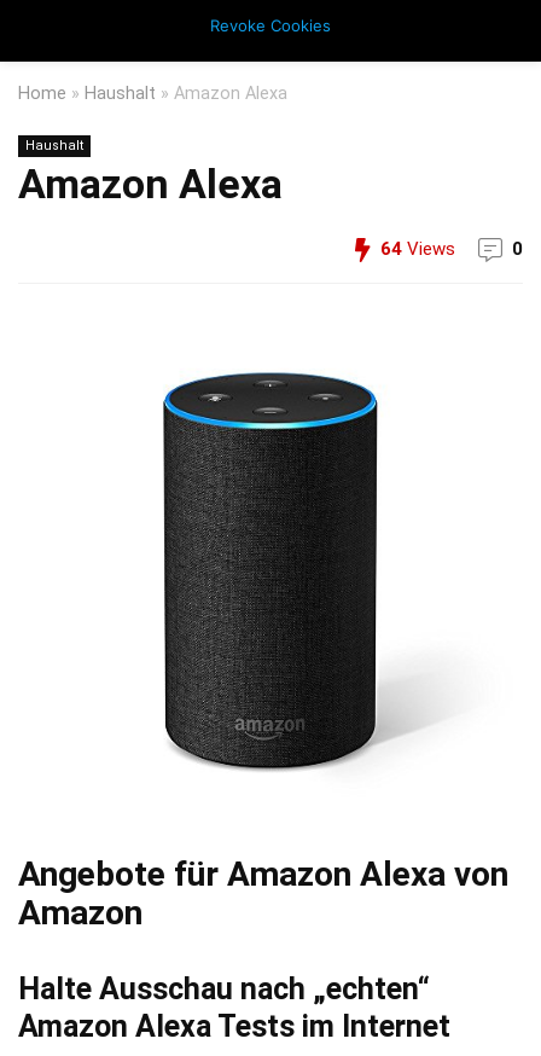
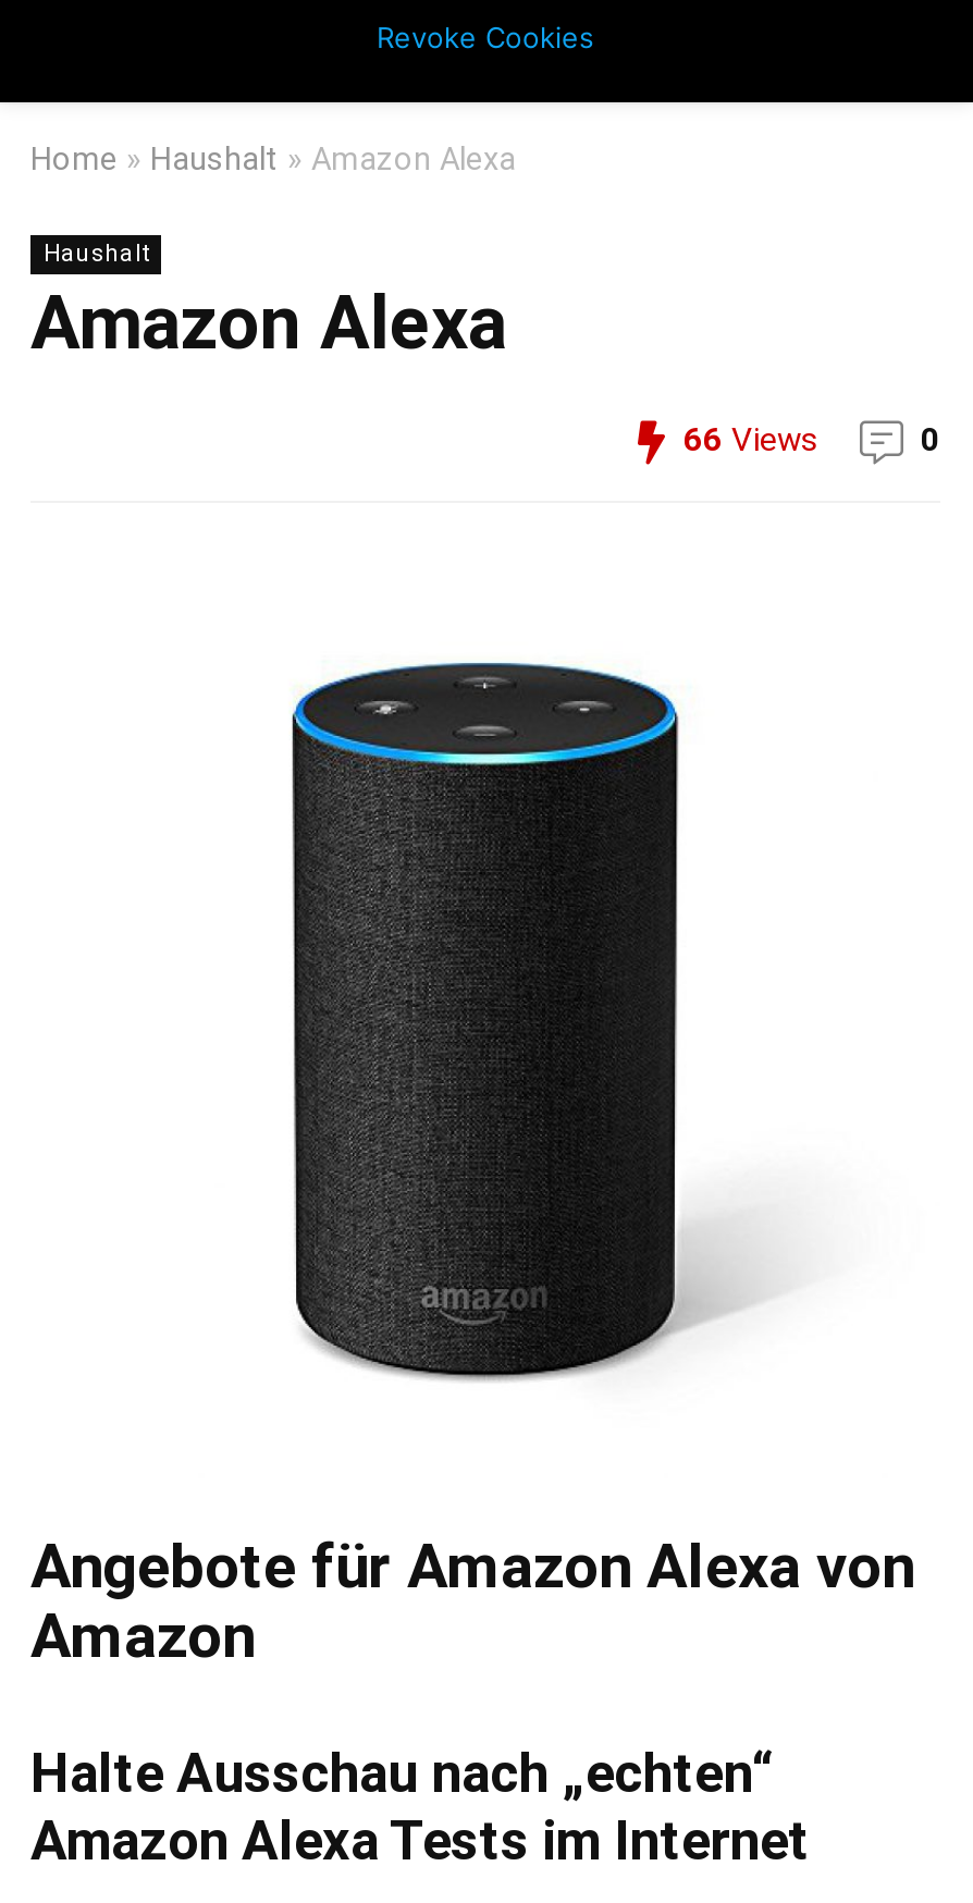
- 64 Views
+ 66 Views
